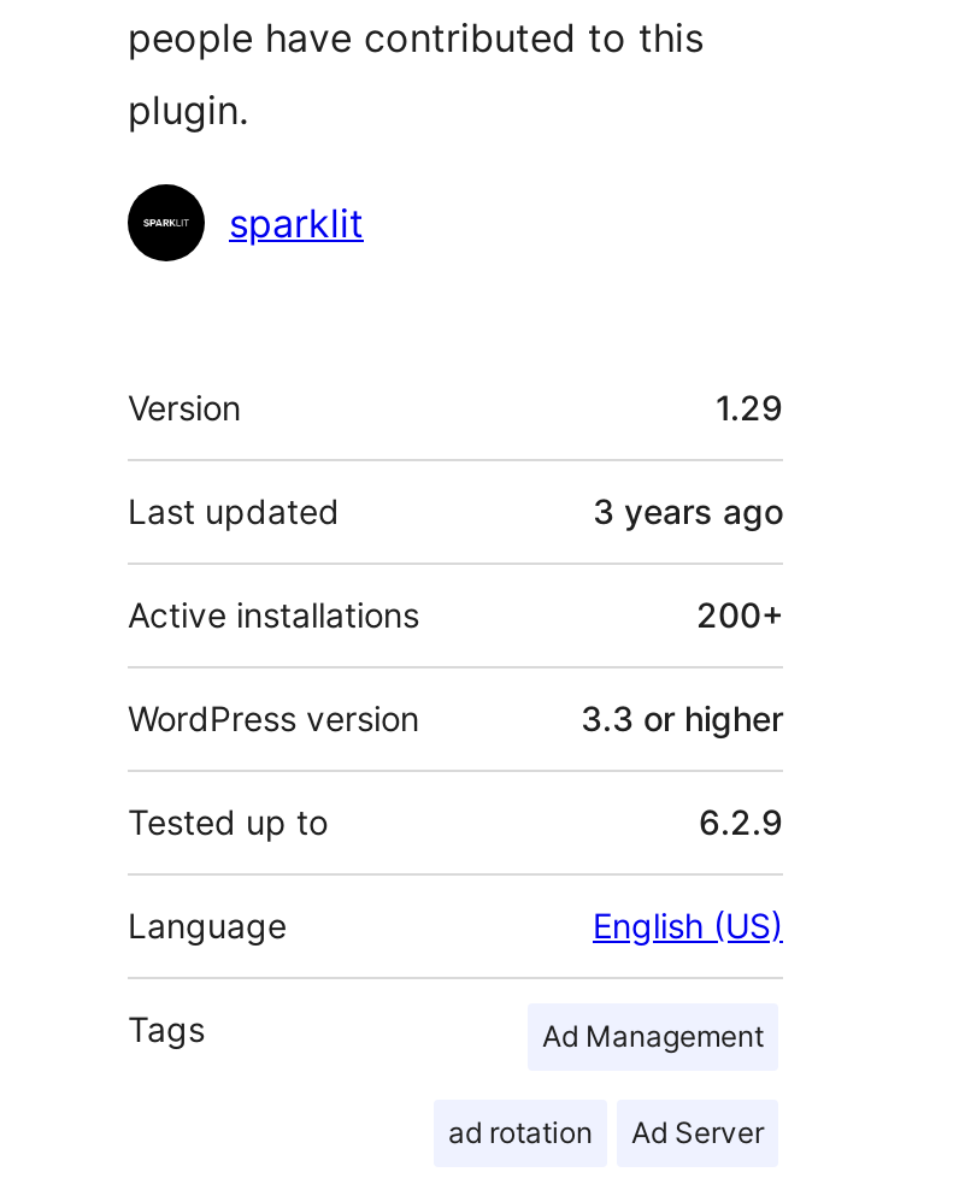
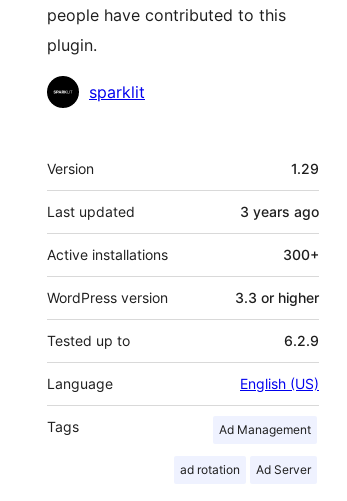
- 200+
+ 300+
